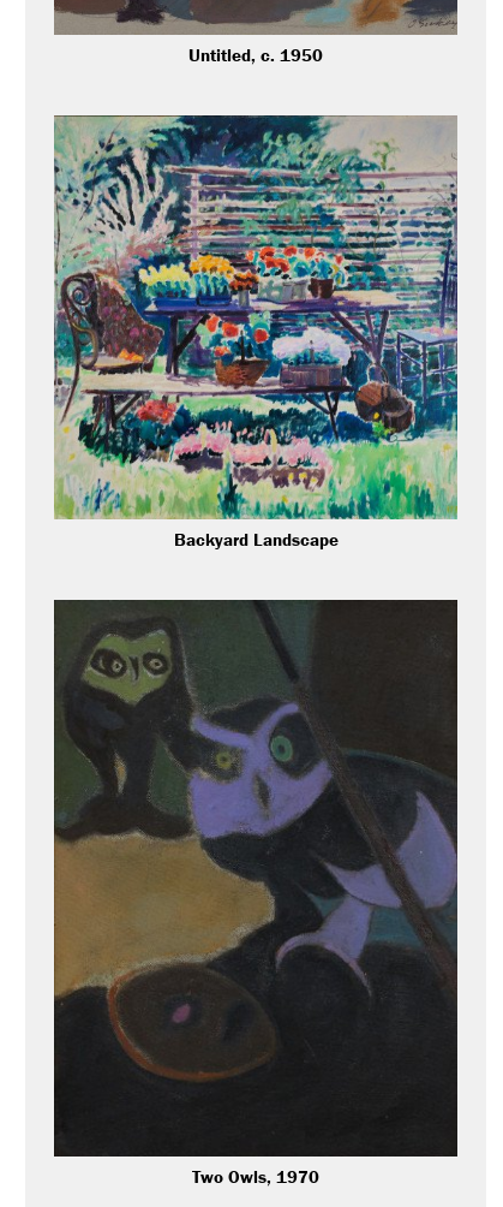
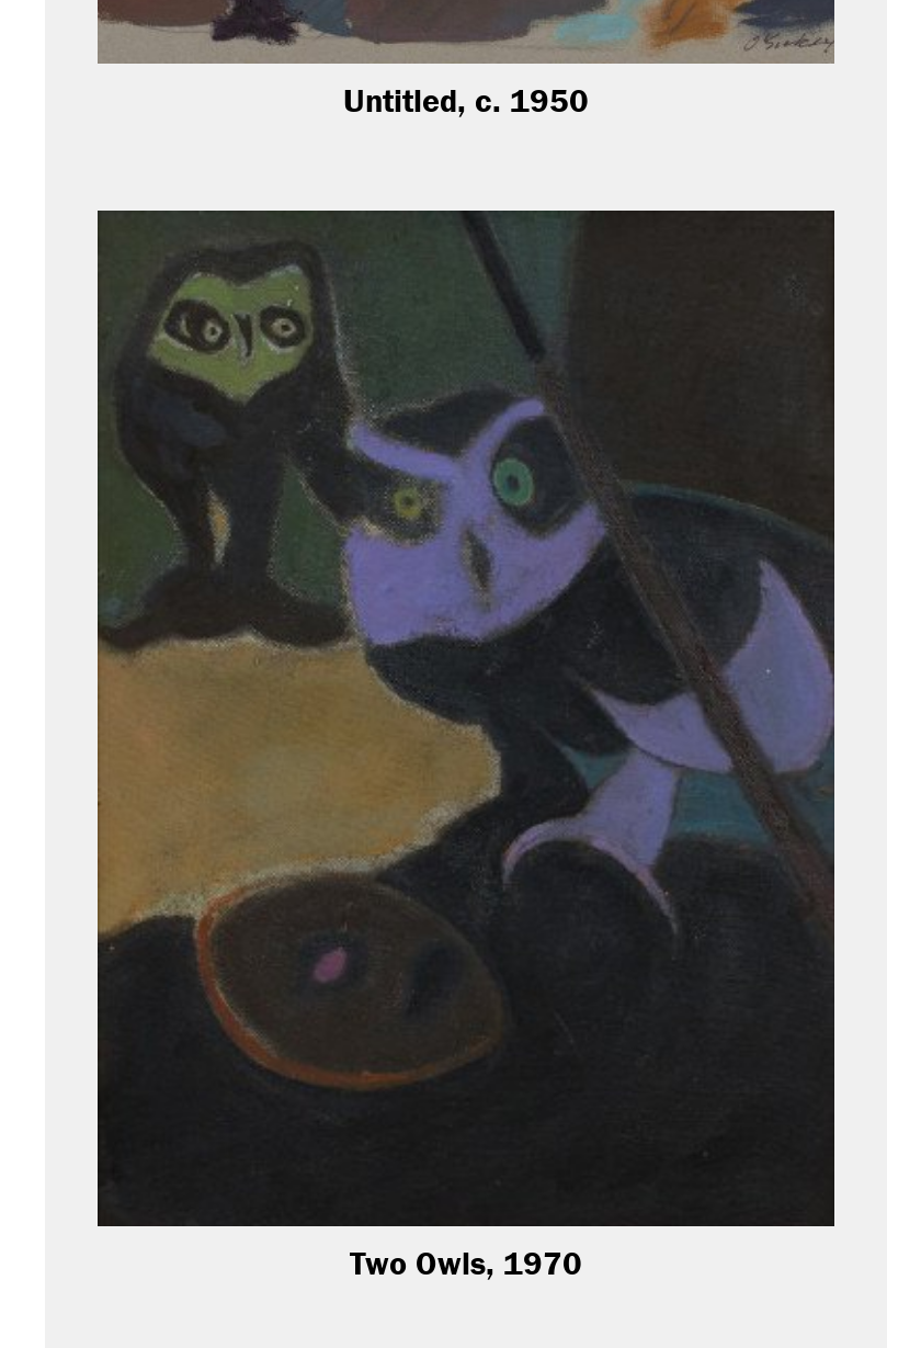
- [image]
- Backyard Landscape
